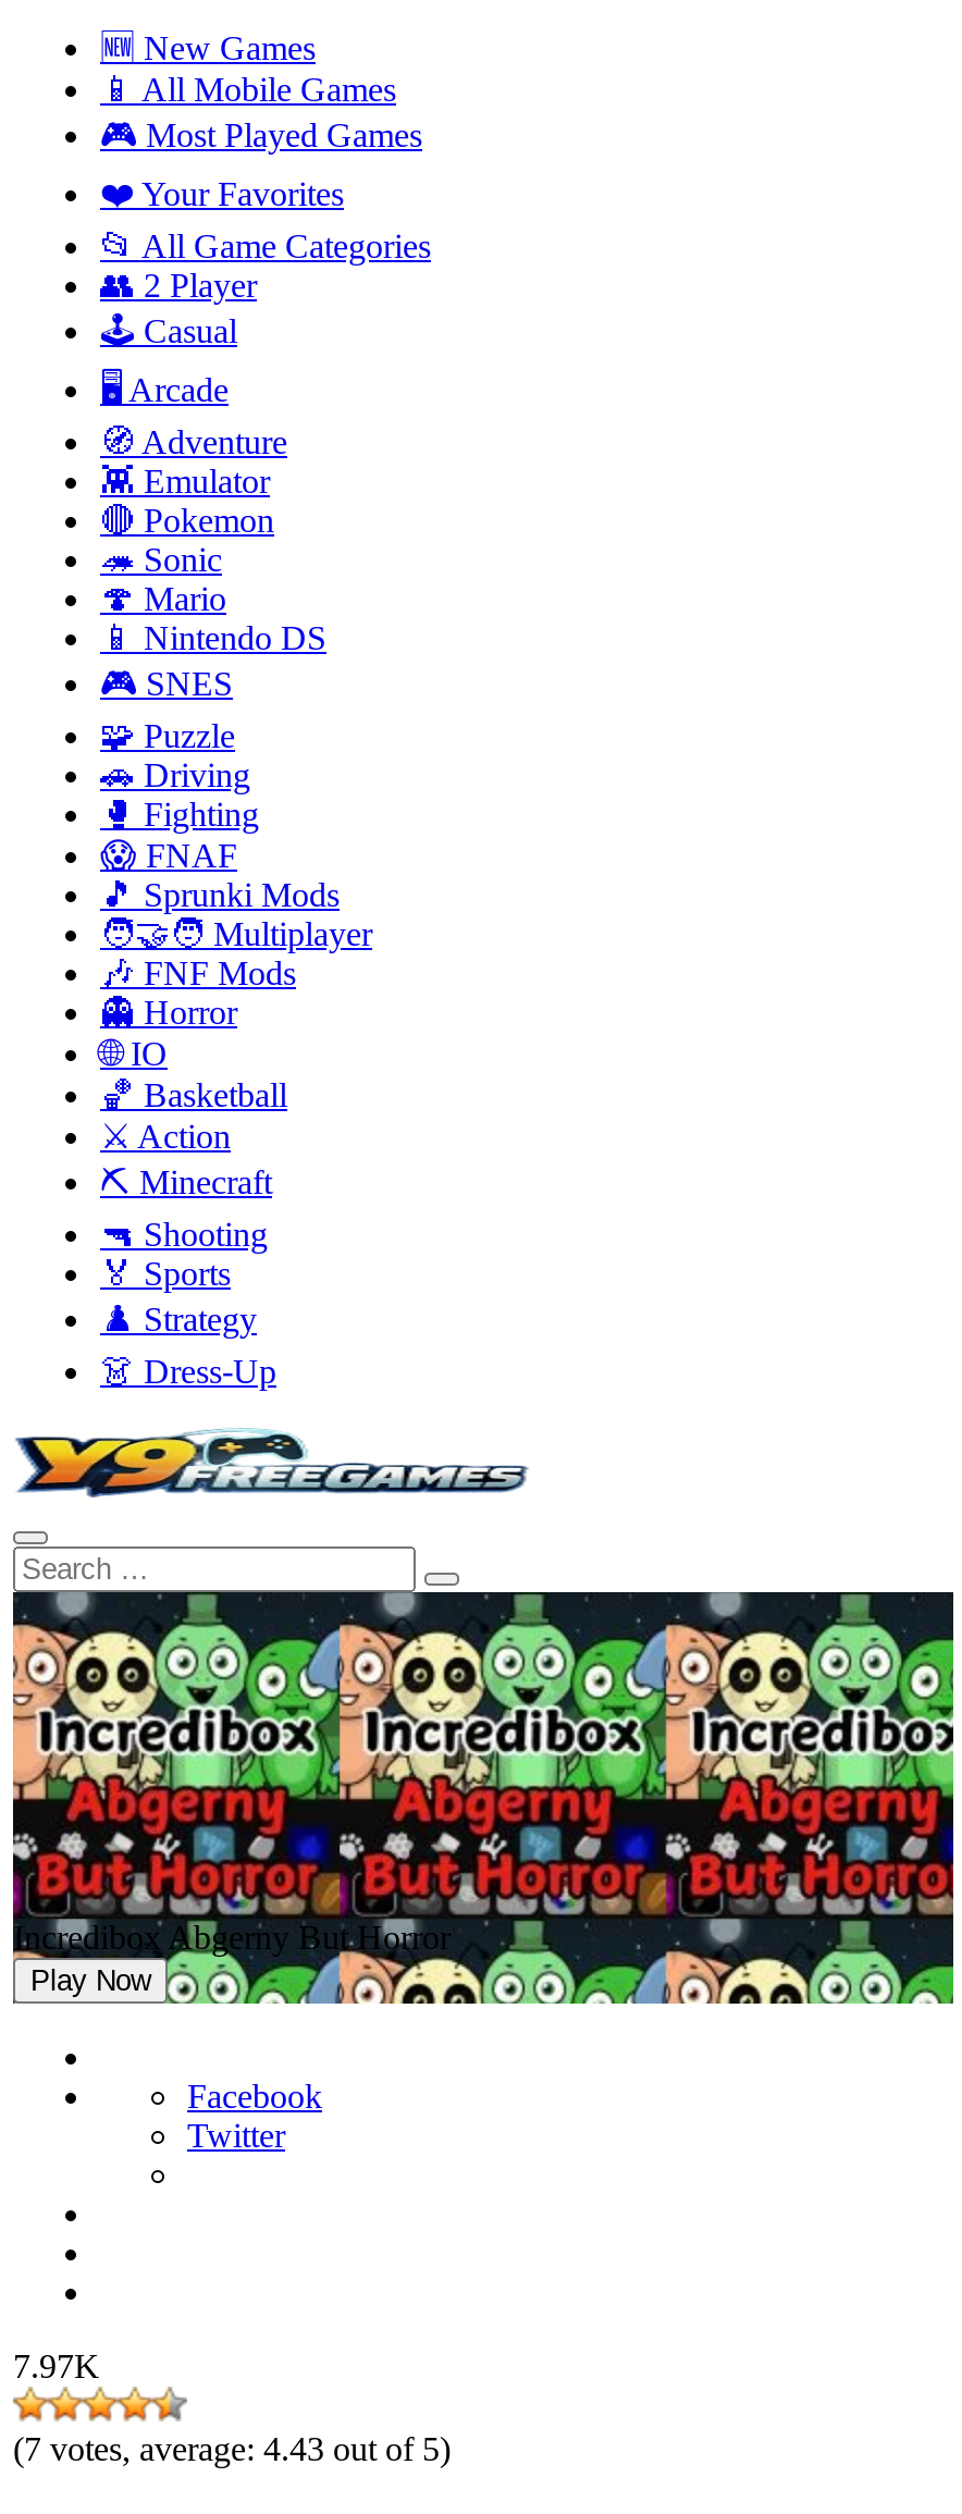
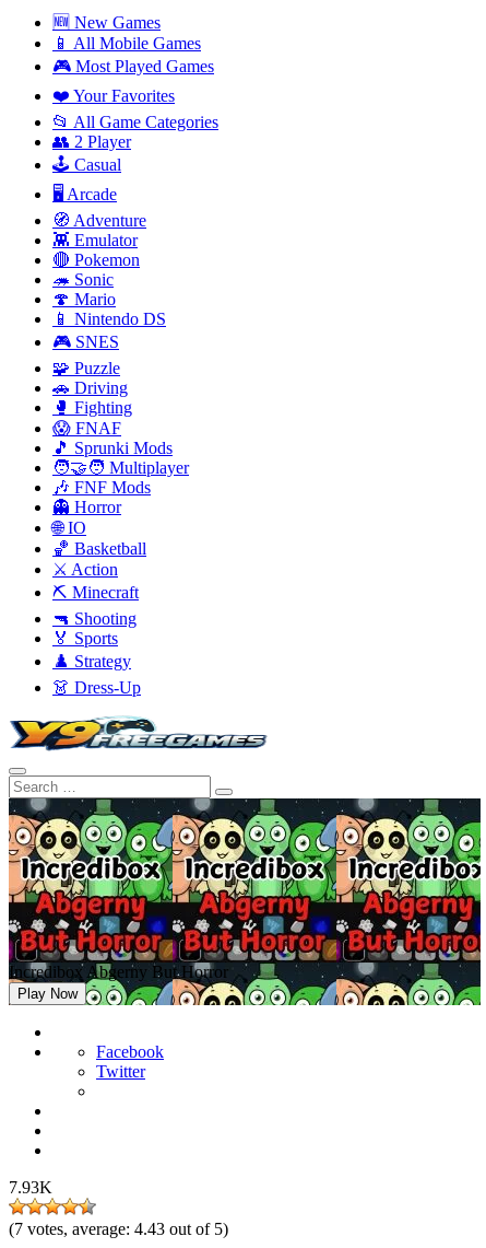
- 7.97K
+ 7.93K
